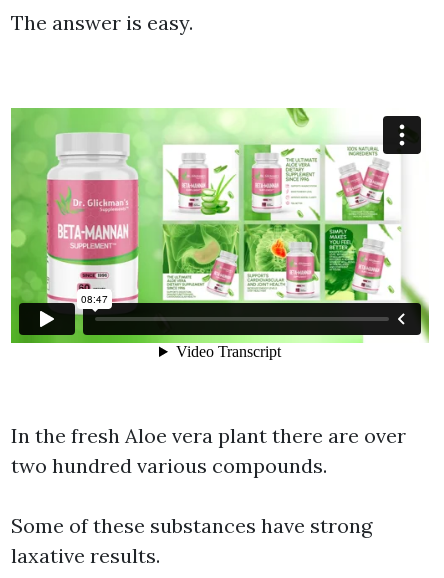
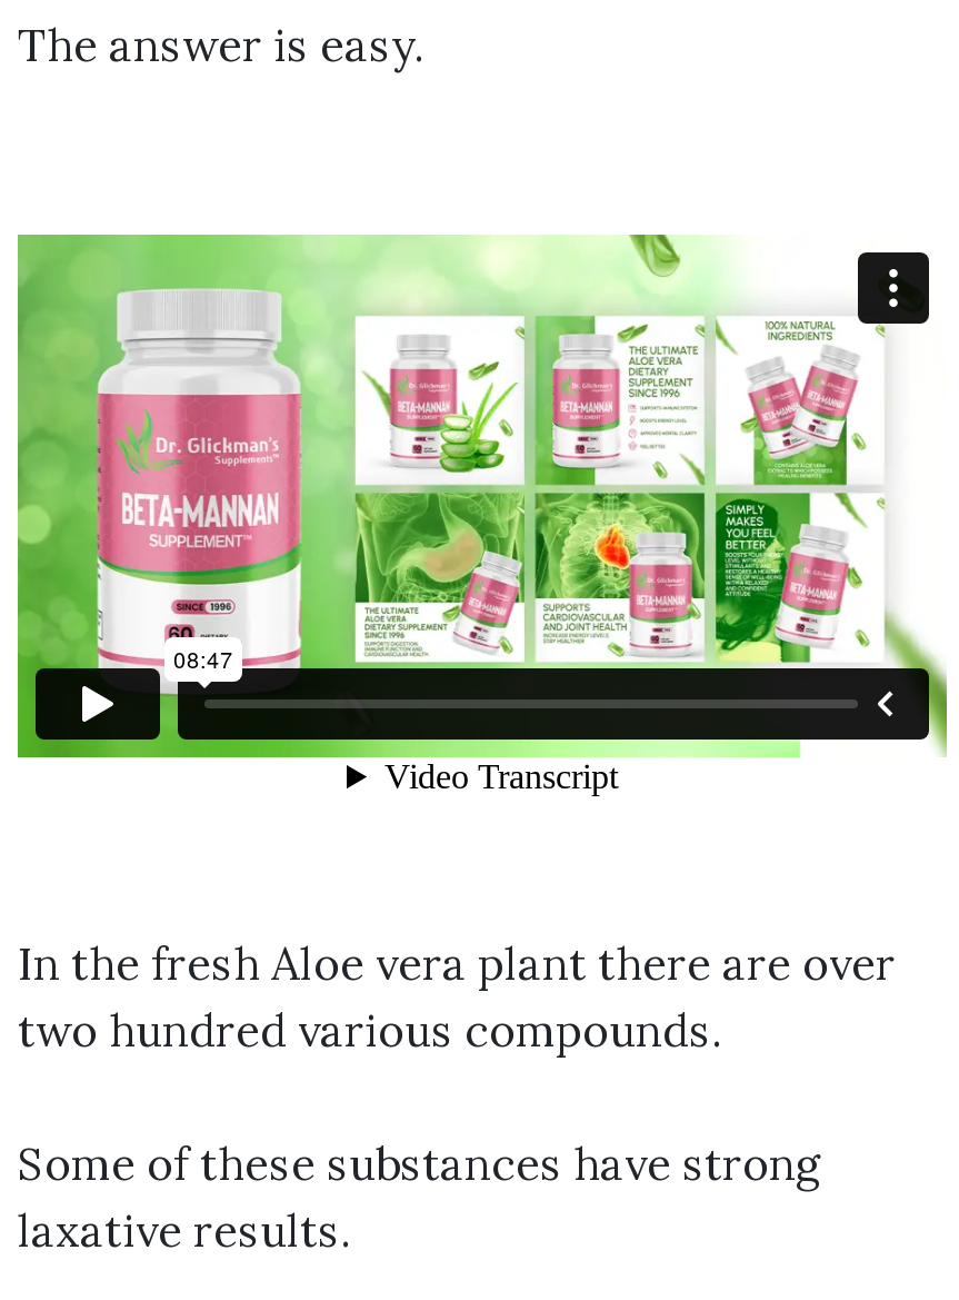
- [image]
+ [image]
